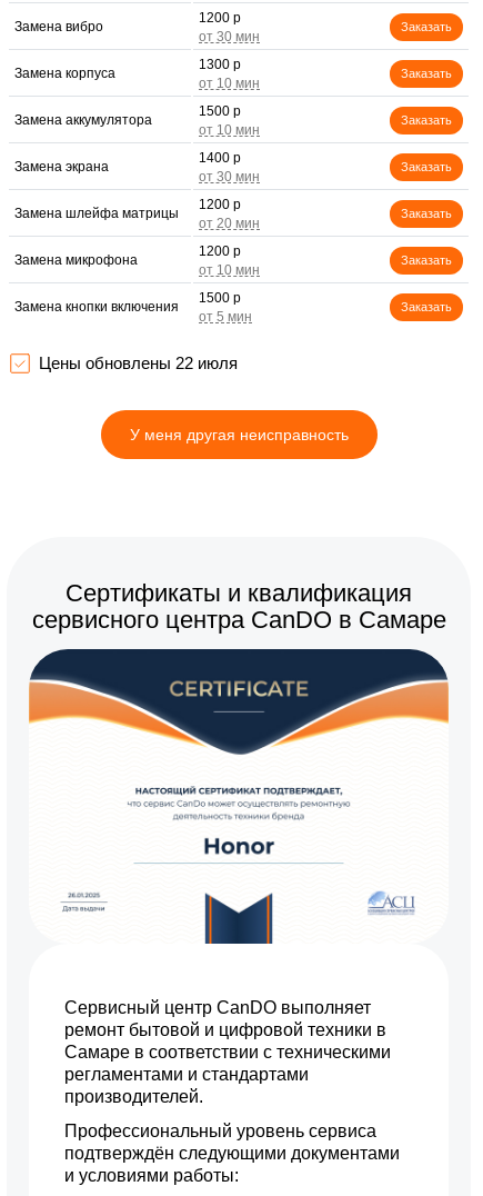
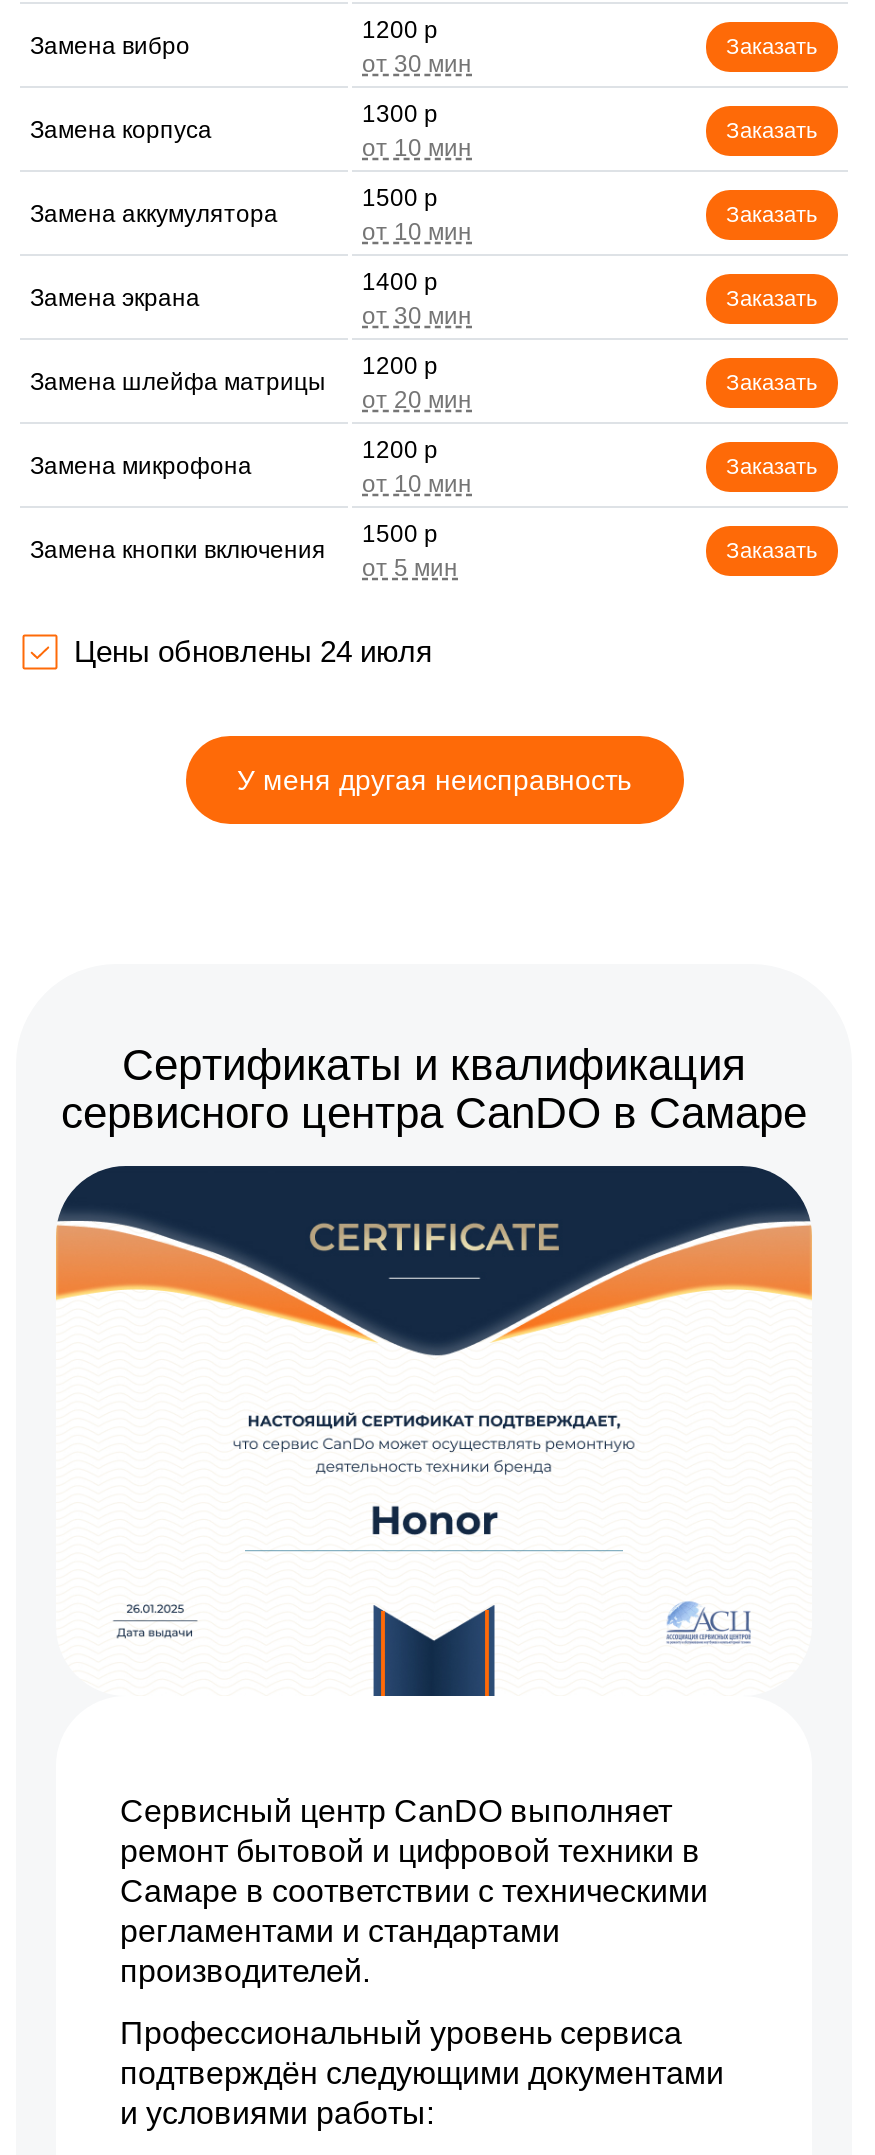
- Цены обновлены 22 июля
+ Цены обновлены 24 июля
